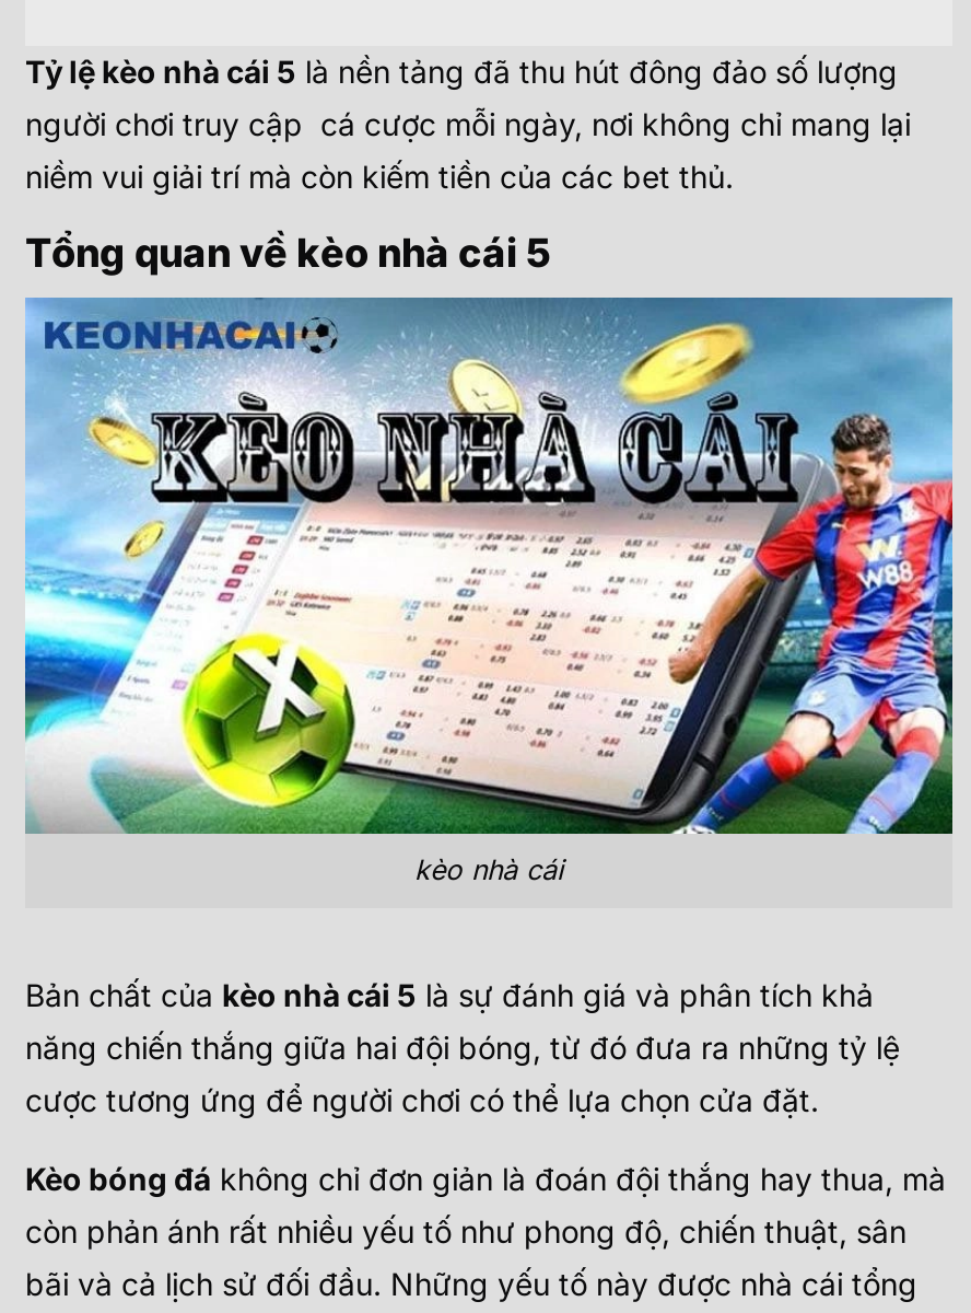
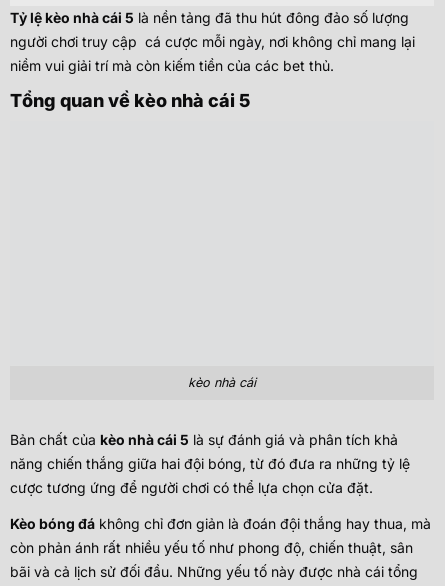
- [image]
